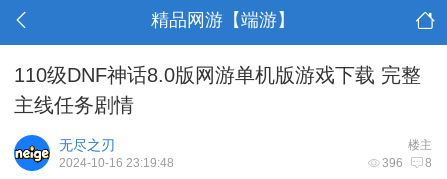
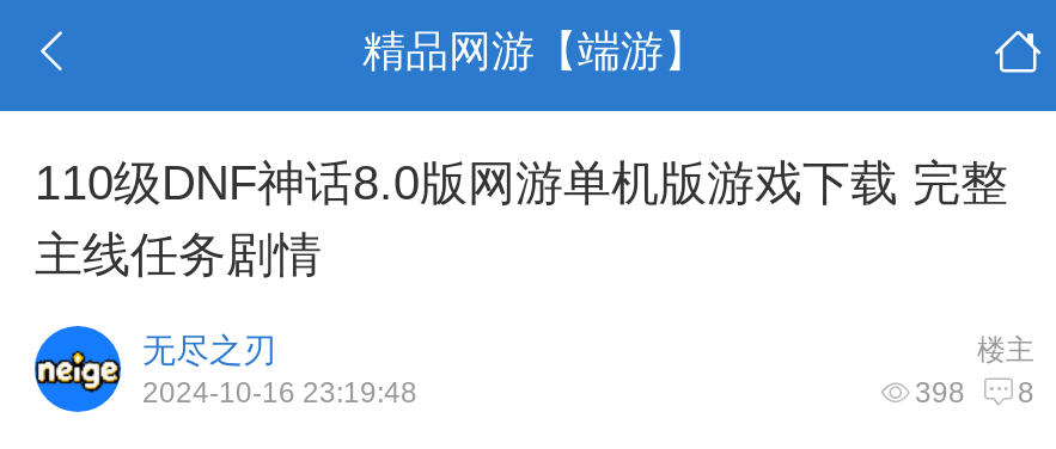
- 396 8
+ 398 8
